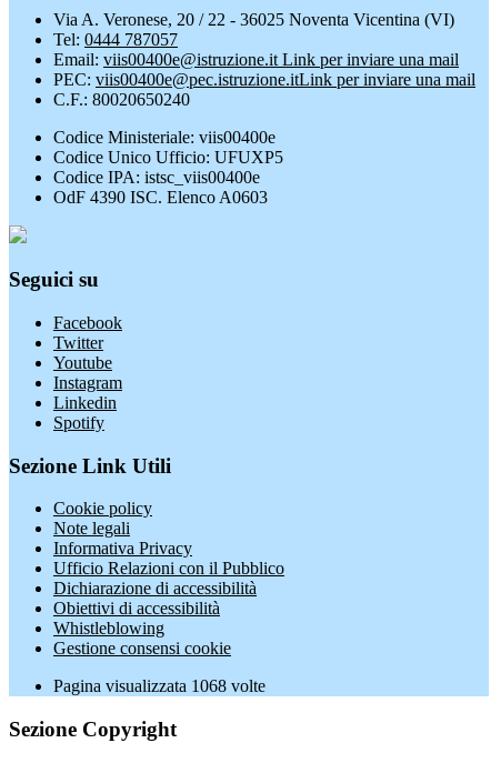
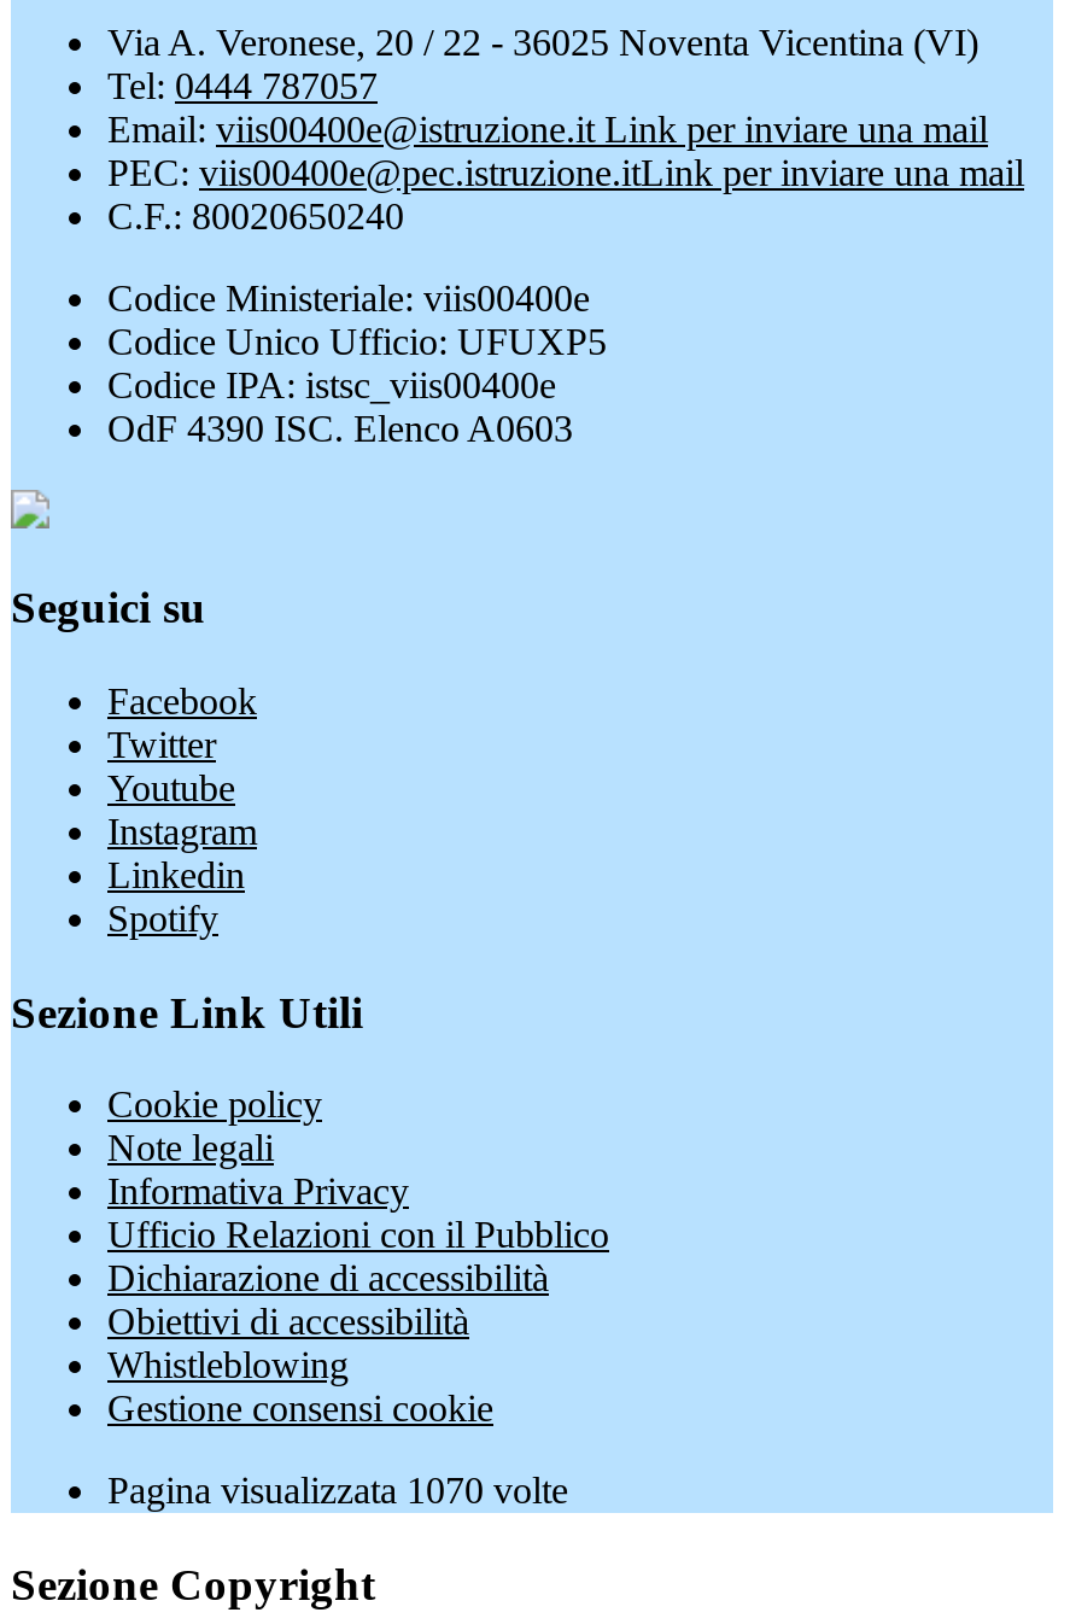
- Pagina visualizzata 1068 volte
+ Pagina visualizzata 1070 volte
